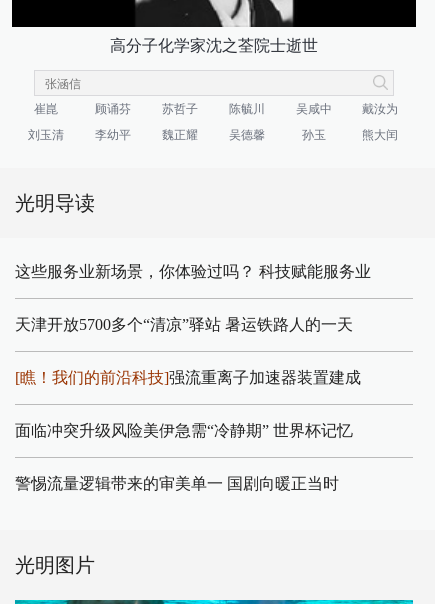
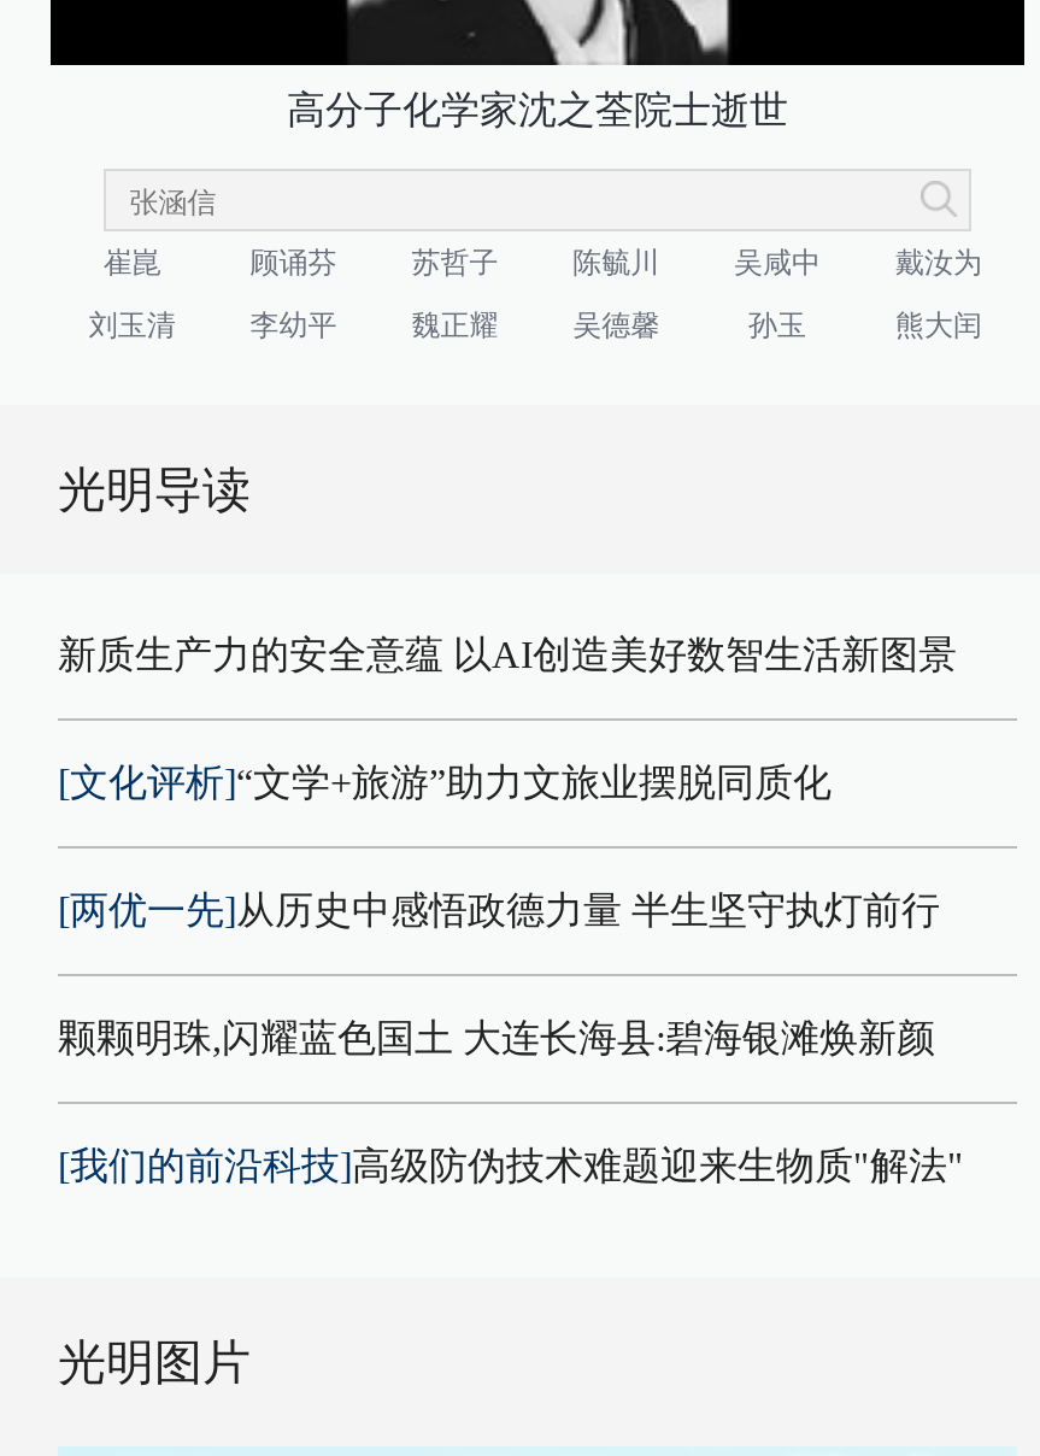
- 这些服务业新场景，你体验过吗？ 科技赋能服务业
+ 新质生产力的安全意蕴 以AI创造美好数智生活新图景

- 天津开放5700多个“清凉”驿站 暑运铁路人的一天
+ [文化评析]“文学+旅游”助力文旅业摆脱同质化

- [瞧！我们的前沿科技]强流重离子加速器装置建成
+ [两优一先]从历史中感悟政德力量 半生坚守执灯前行

- 面临冲突升级风险美伊急需“冷静期” 世界杯记忆
+ 颗颗明珠,闪耀蓝色国土 大连长海县:碧海银滩焕新颜

- 警惕流量逻辑带来的审美单一 国剧向暖正当时
+ [我们的前沿科技]高级防伪技术难题迎来生物质"解法"
